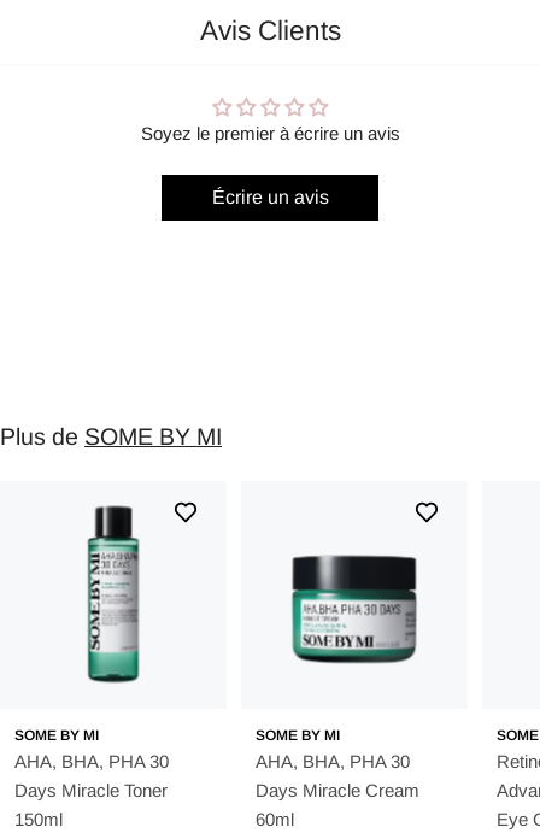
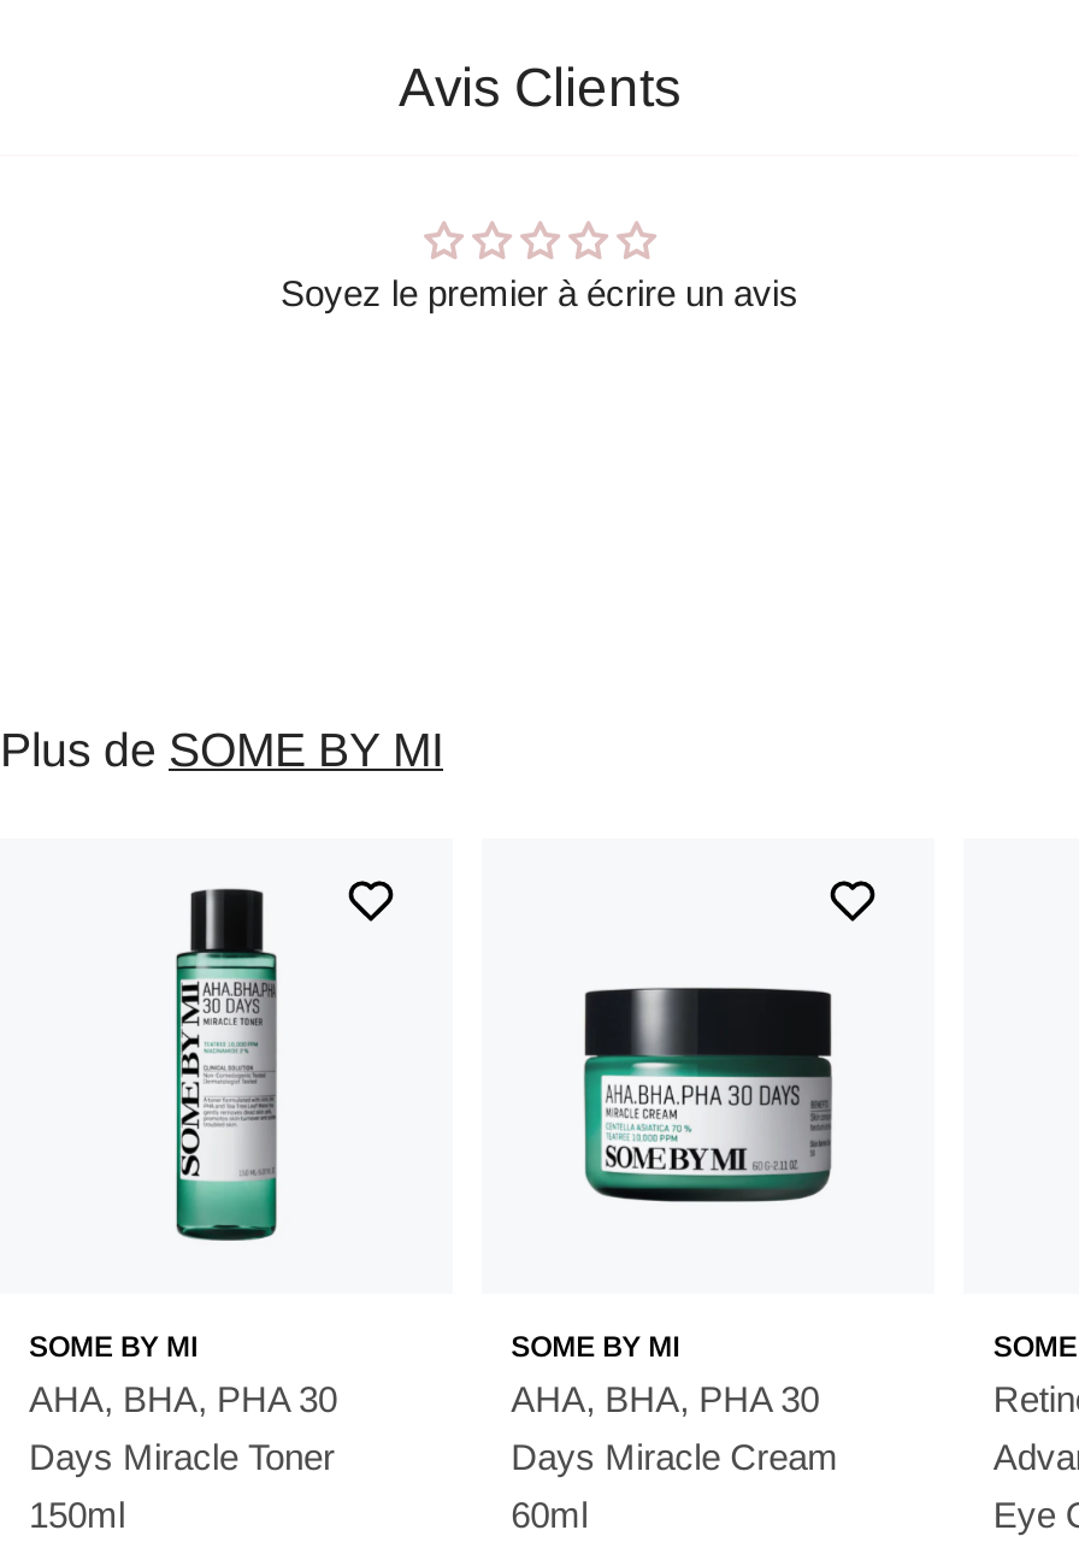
- Écrire un avis
